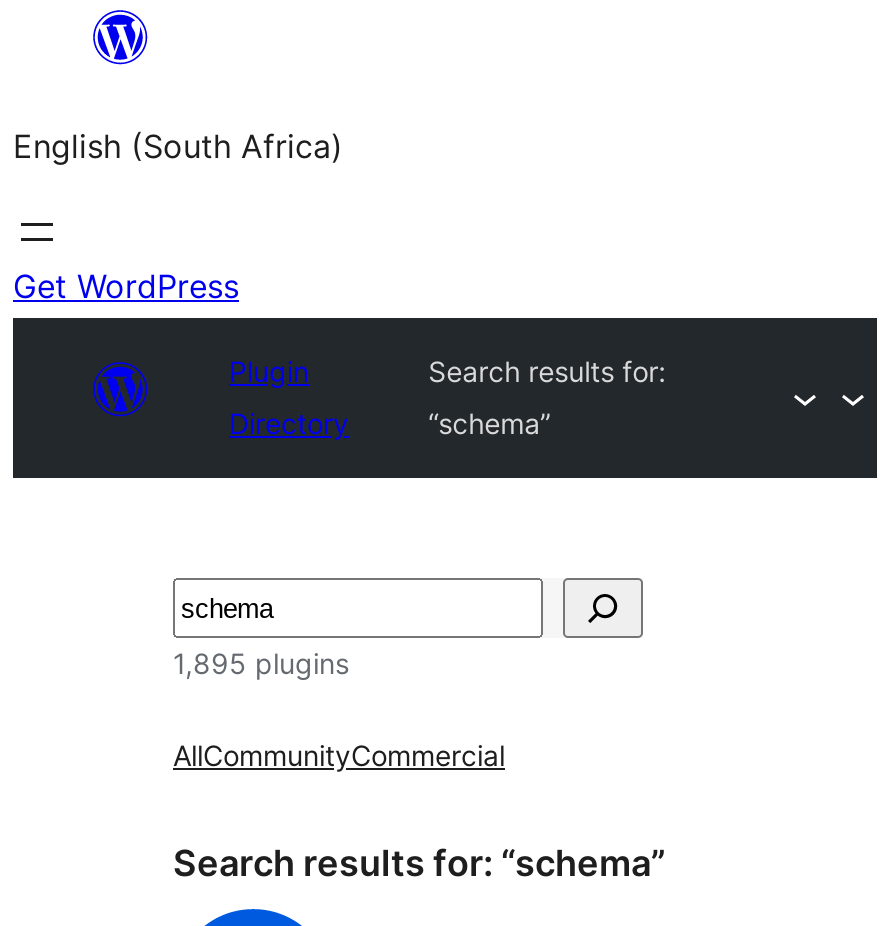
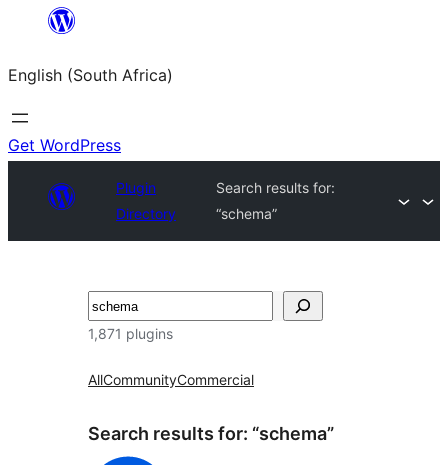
- 1,895 plugins
+ 1,871 plugins
